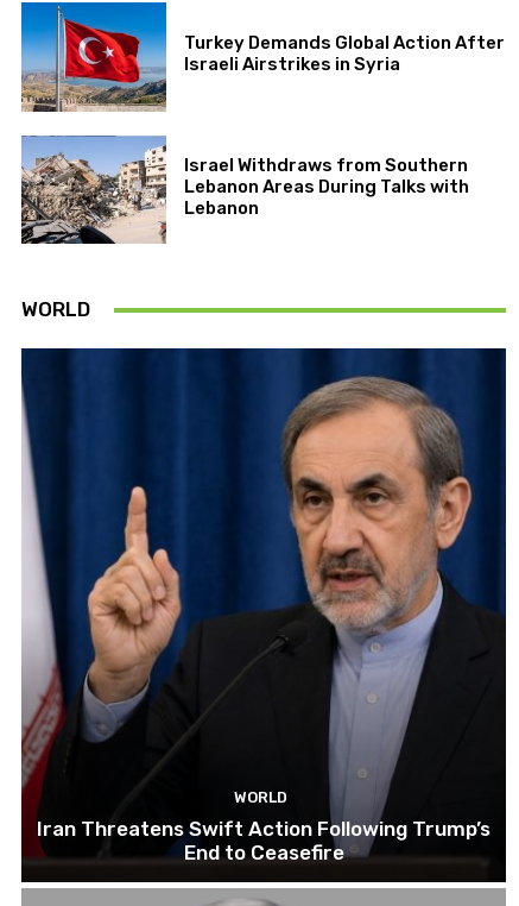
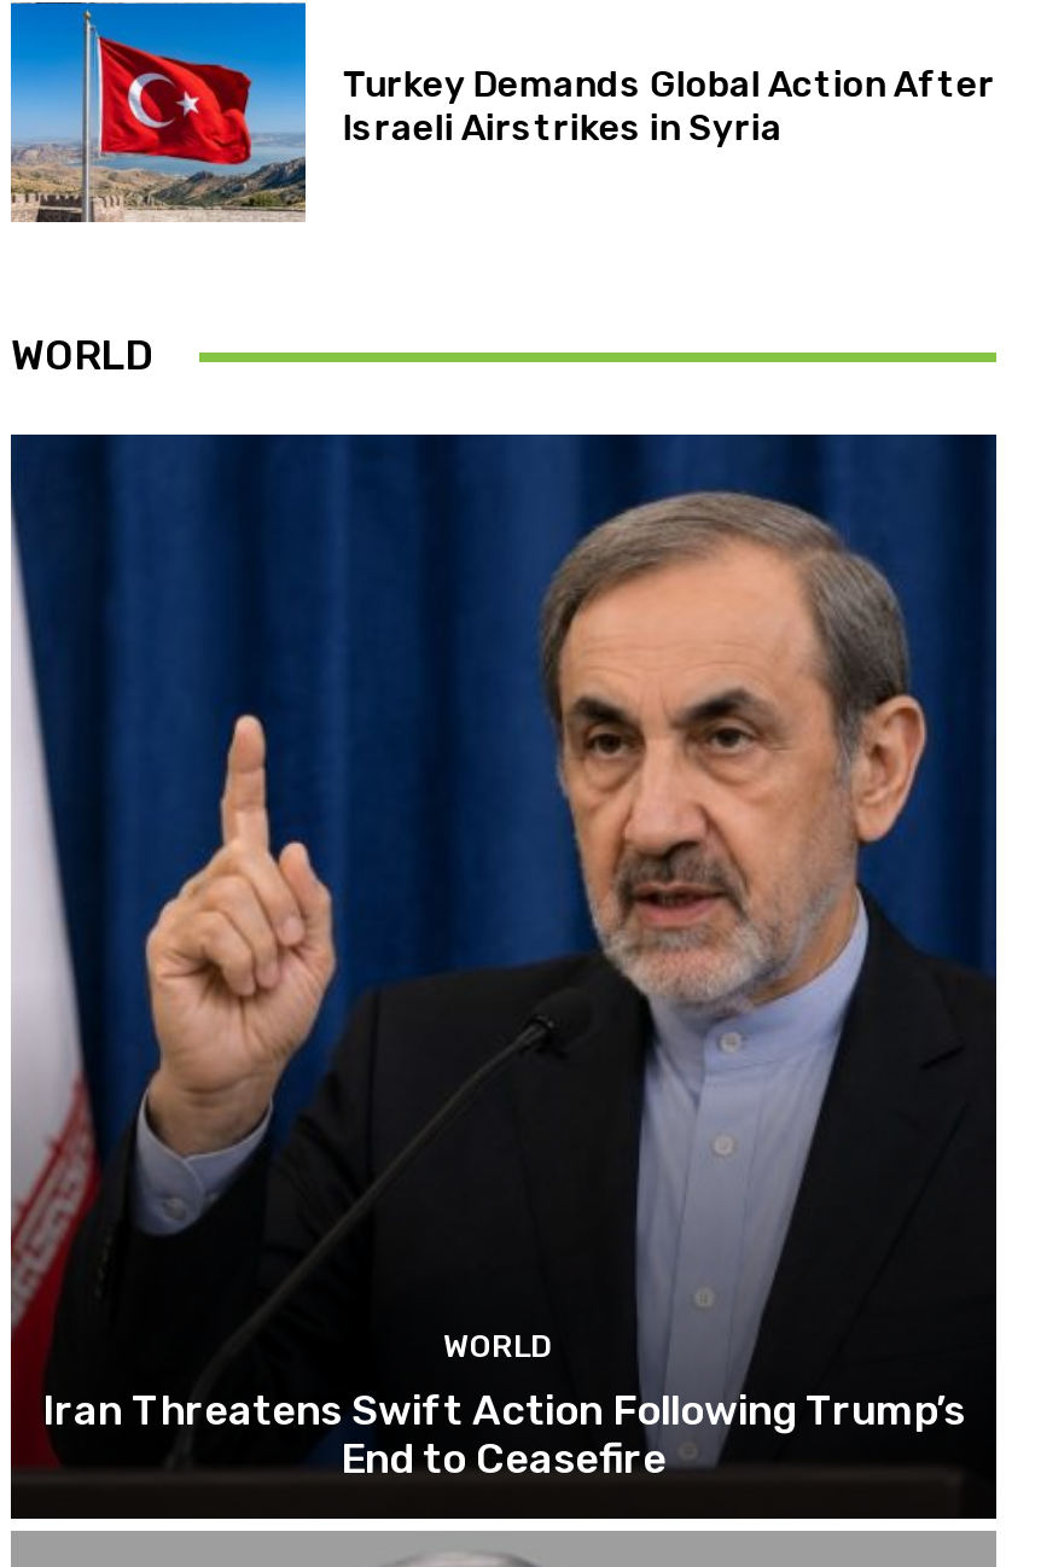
- [image]
- Israel Withdraws from Southern
- Lebanon Areas During Talks with
- Lebanon
